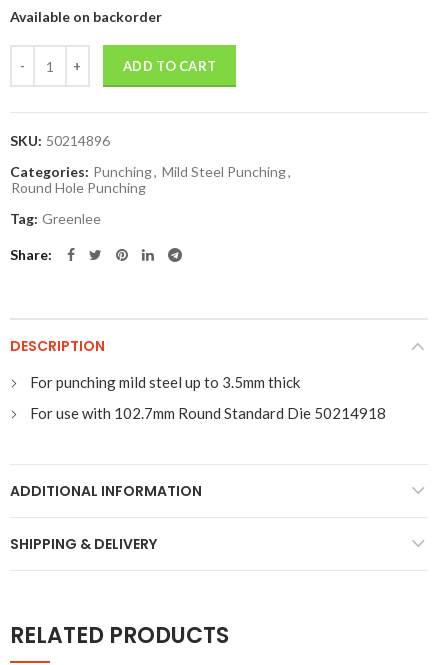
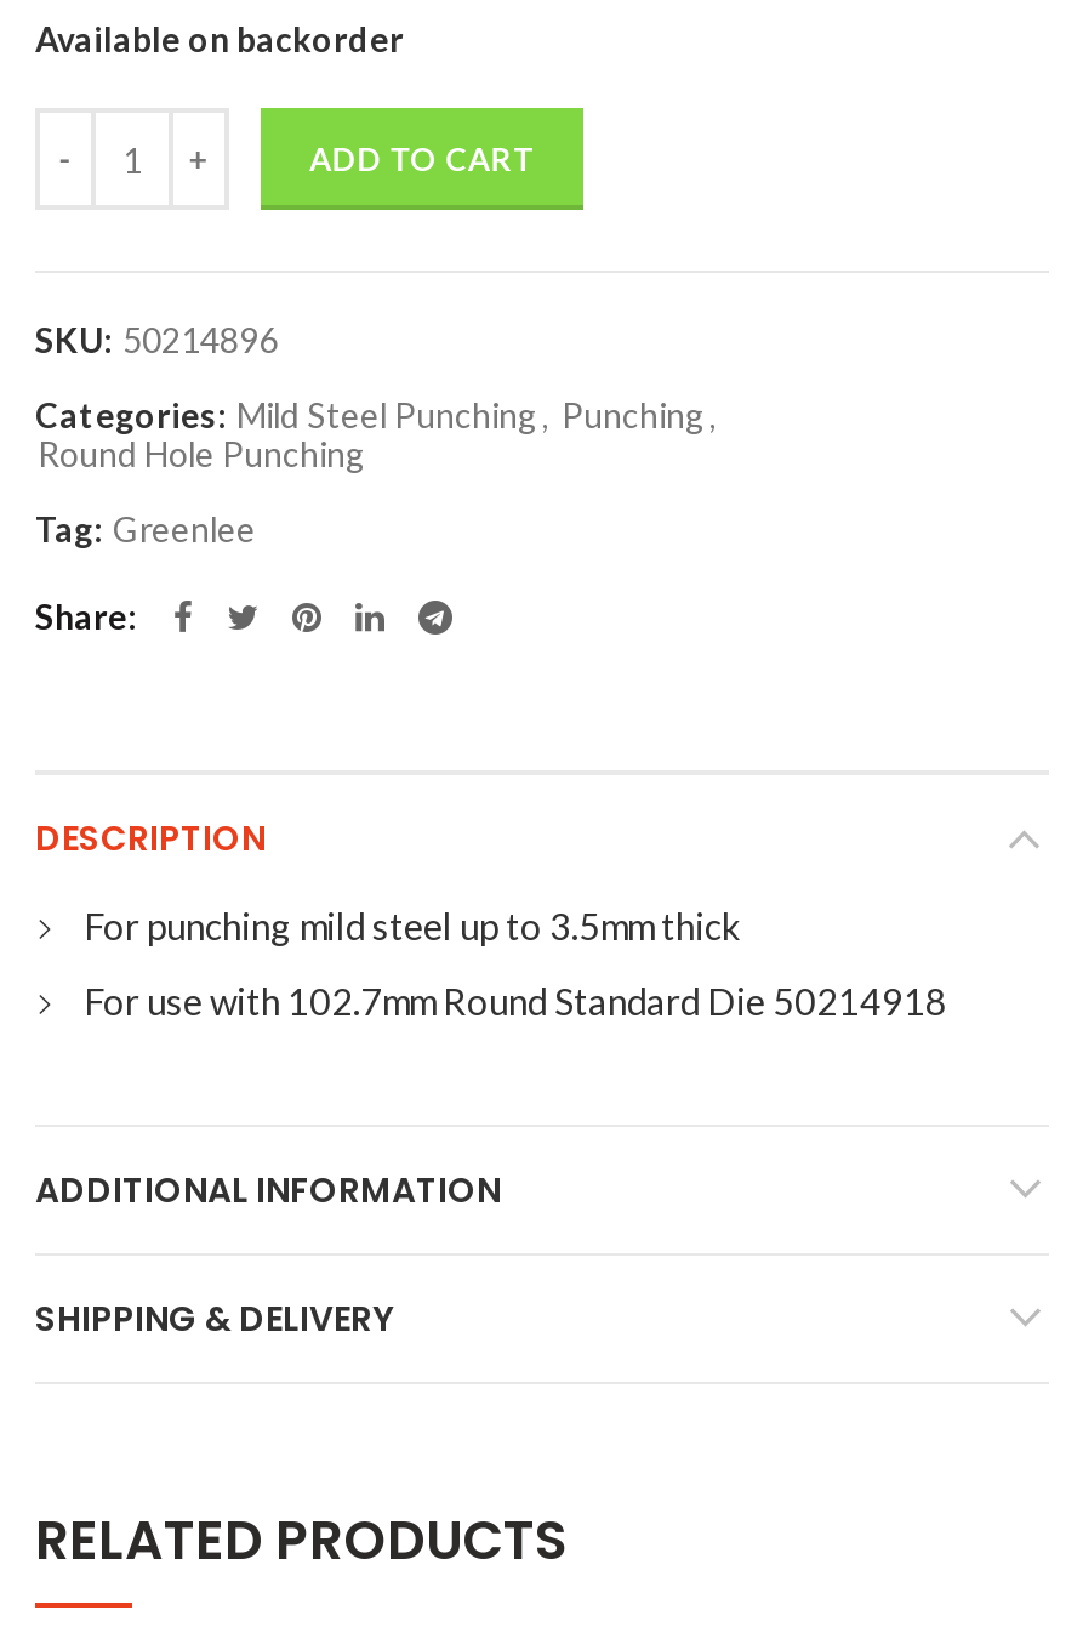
- Categories: Punching , Mild Steel Punching ,
+ Categories: Mild Steel Punching , Punching ,
